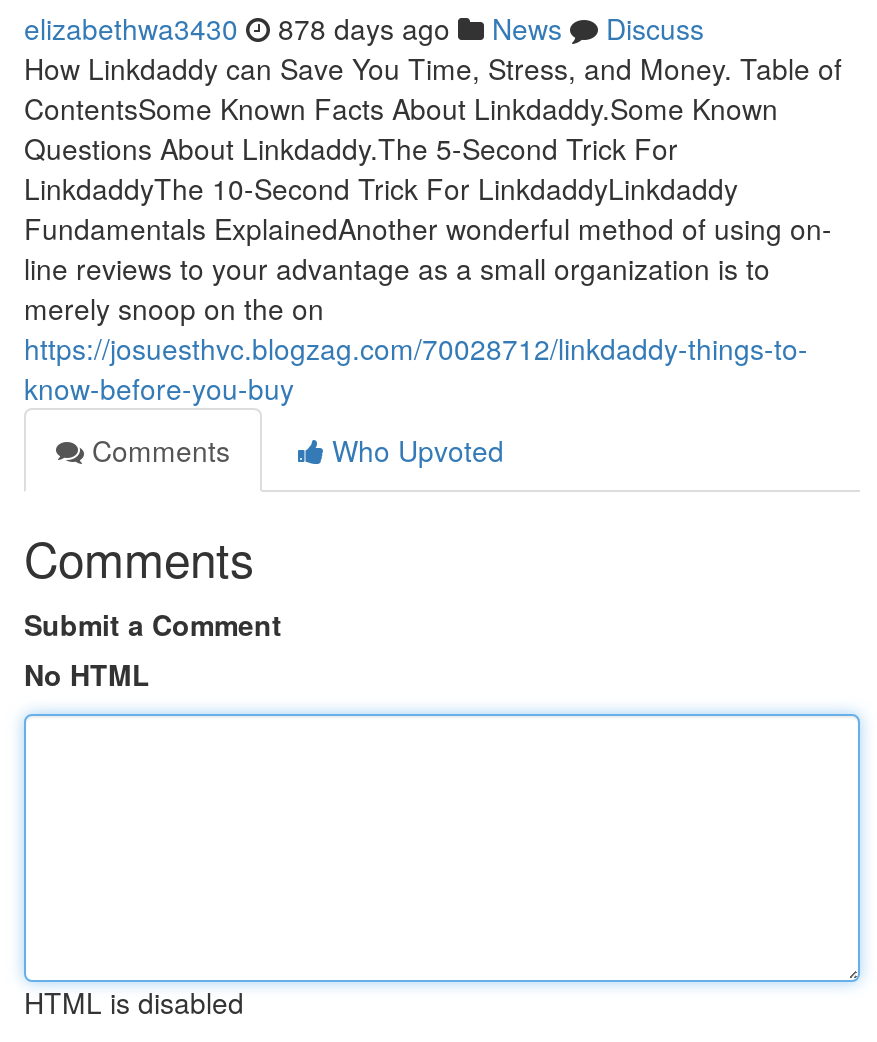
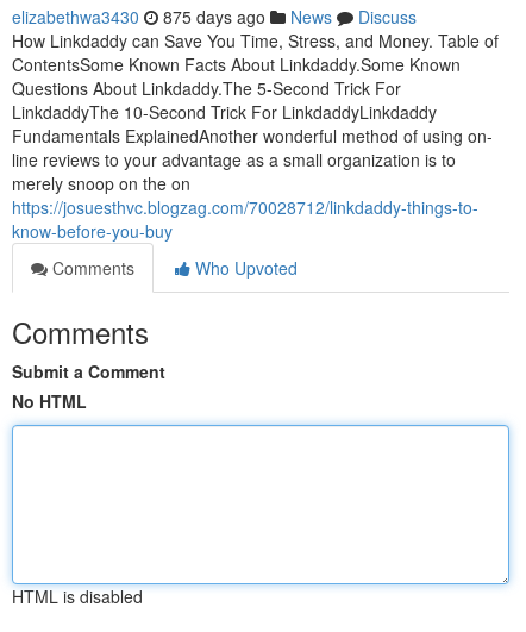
- elizabethwa3430 878 days ago News Discuss
+ elizabethwa3430 875 days ago News Discuss
